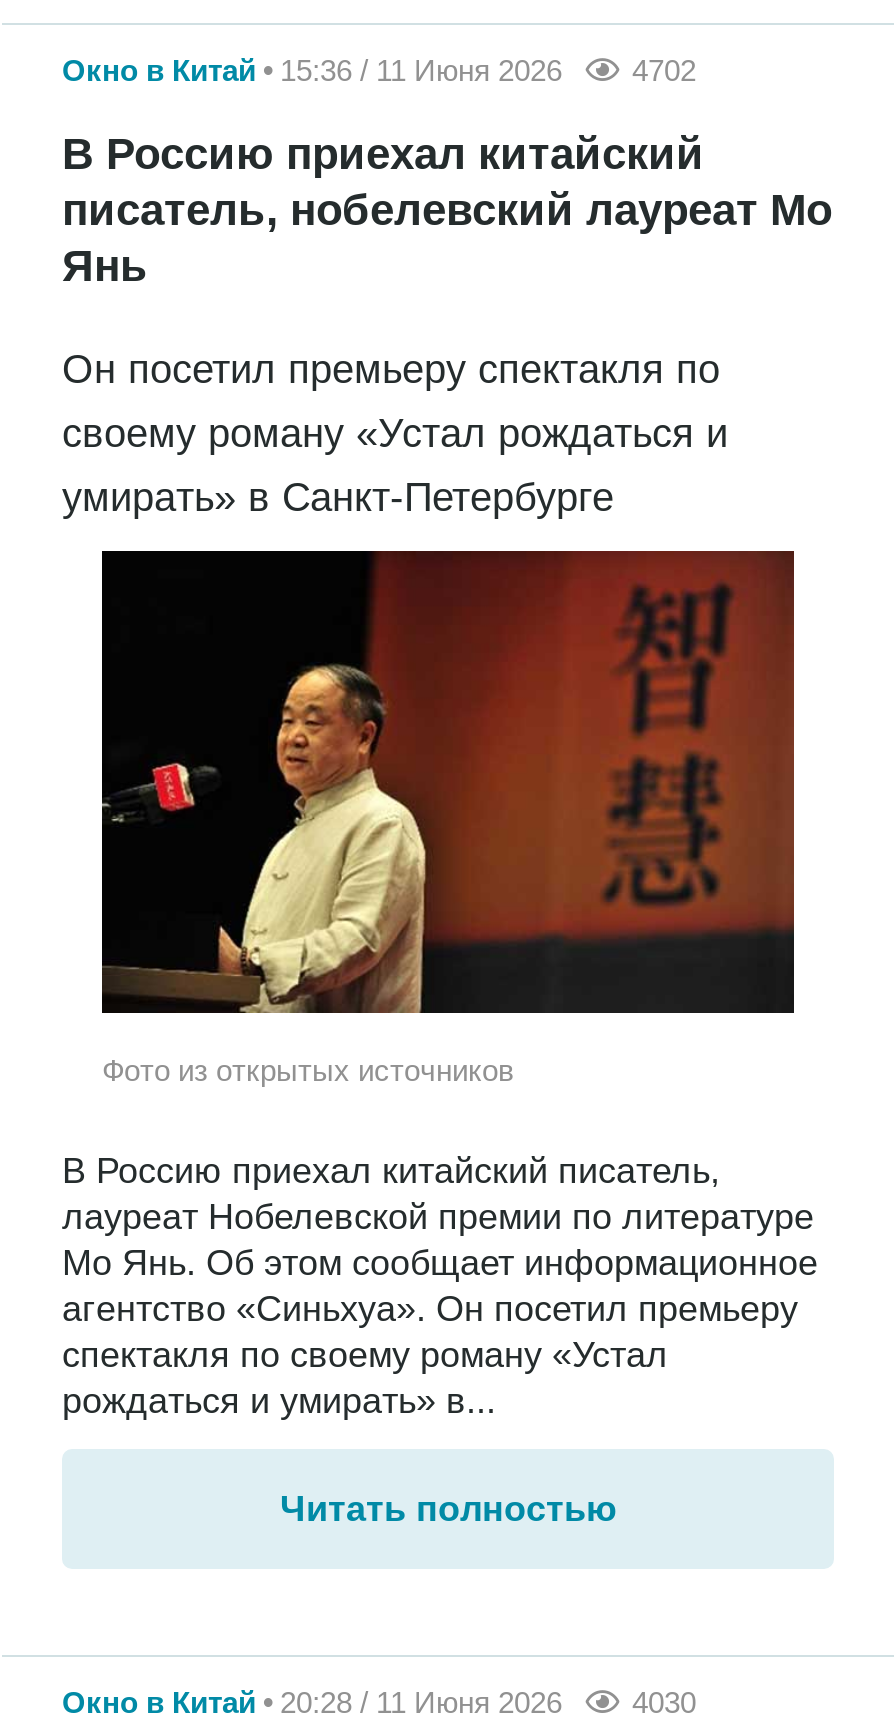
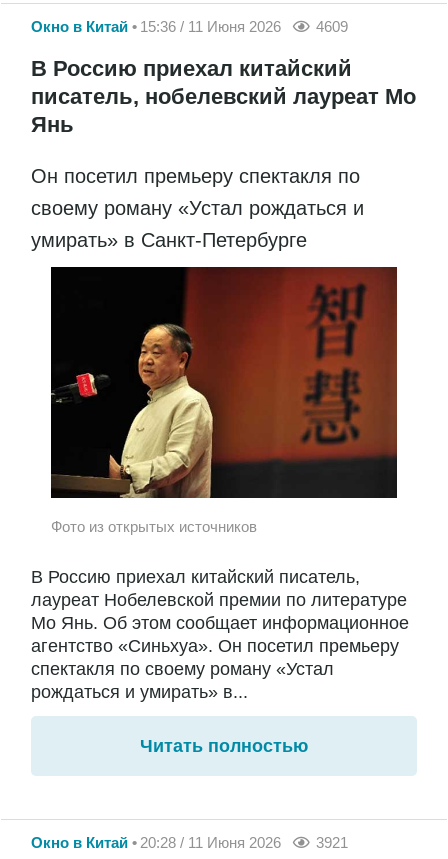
- 4702
+ 4609

- 4030
+ 3921
